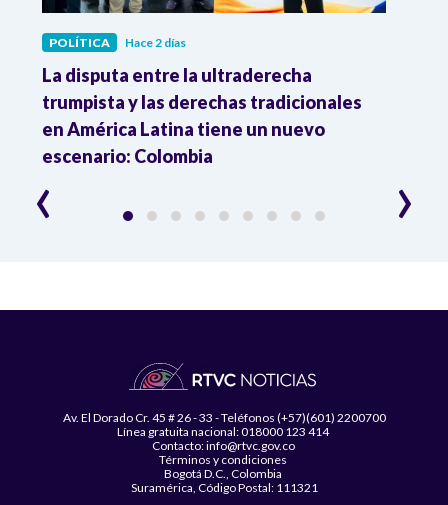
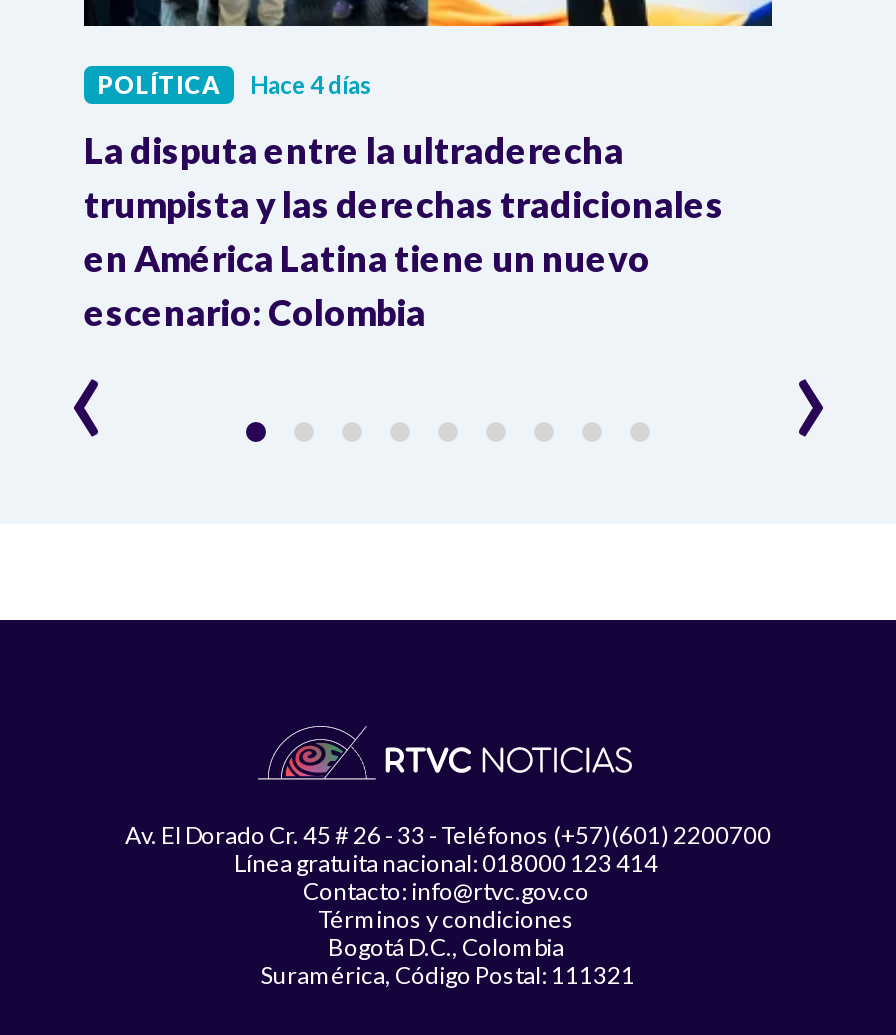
- POLÍTICA Hace 2 días
+ POLÍTICA Hace 4 días
